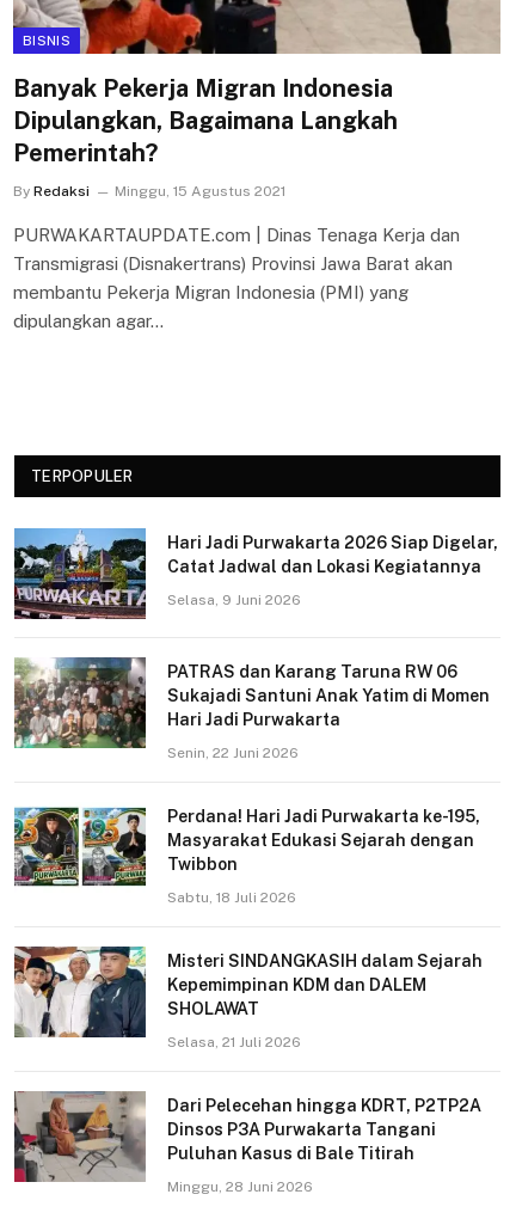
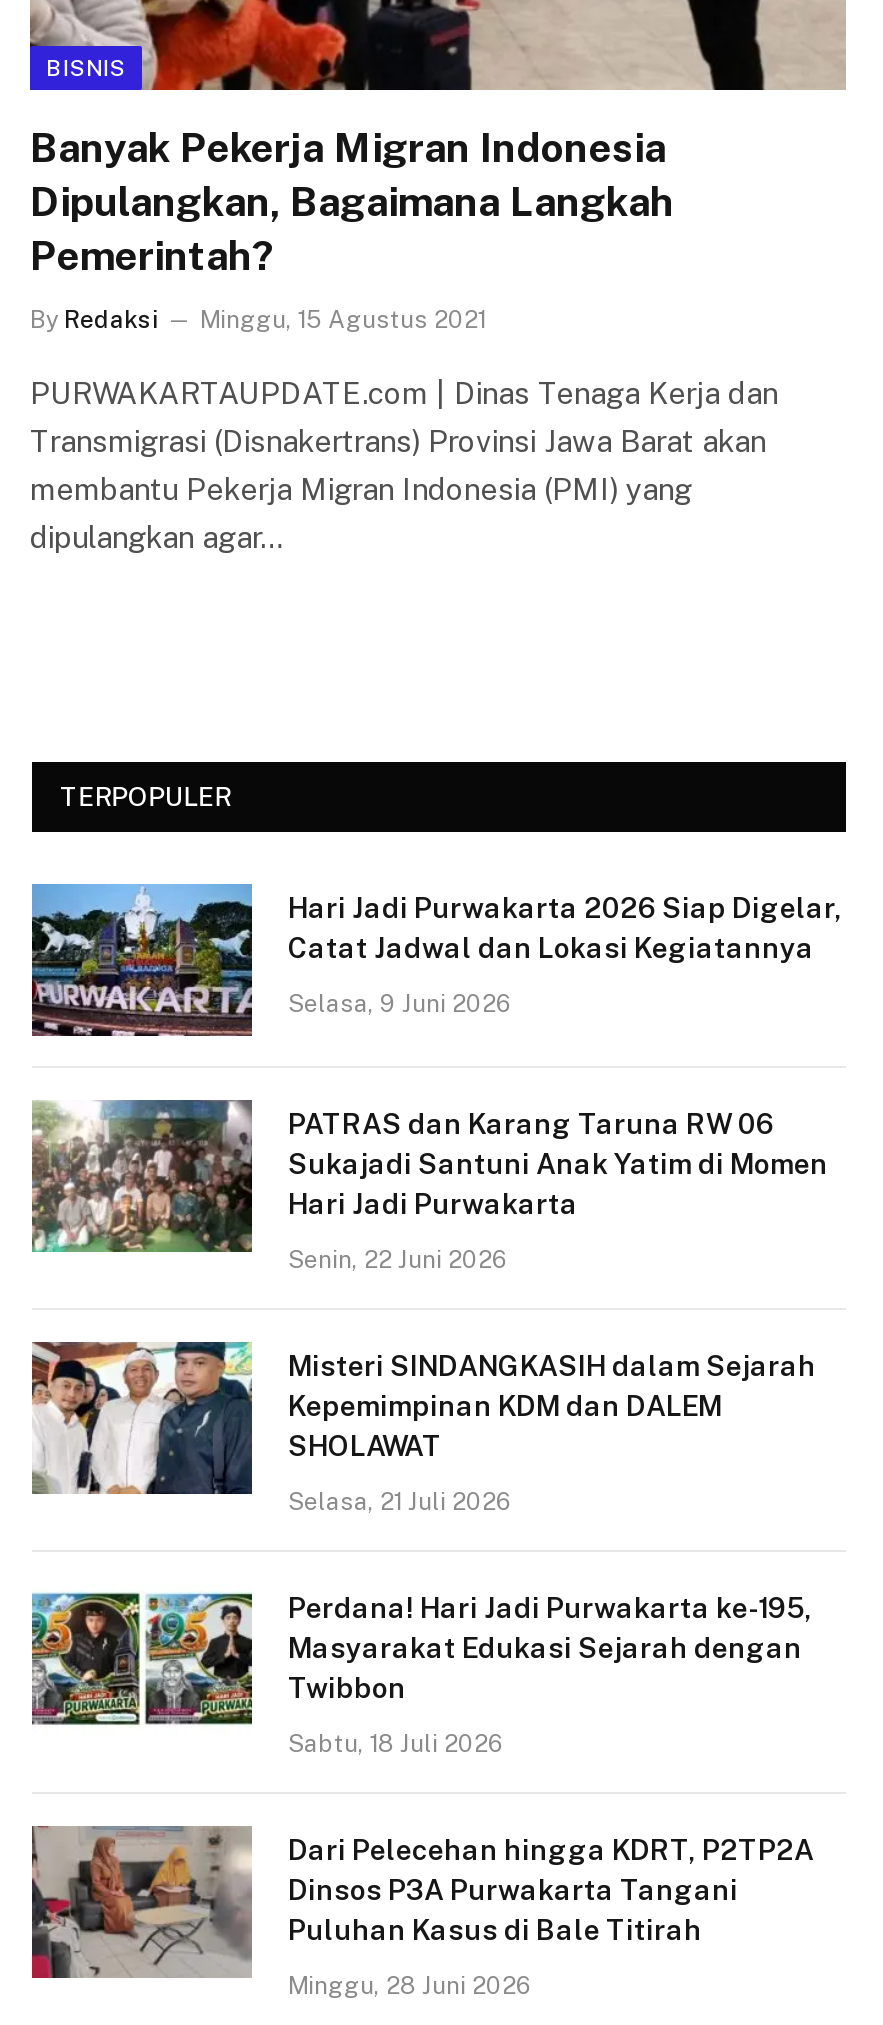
moved down: [image] | Perdana! Hari Jadi Purwakarta ke-195, | Masyarakat Edukasi Sejarah dengan | Twibbon | Sabtu, 18 Juli 2026

moved up: [image] | Misteri SINDANGKASIH dalam Sejarah | Kepemimpinan KDM dan DALEM | SHOLAWAT | Selasa, 21 Juli 2026
